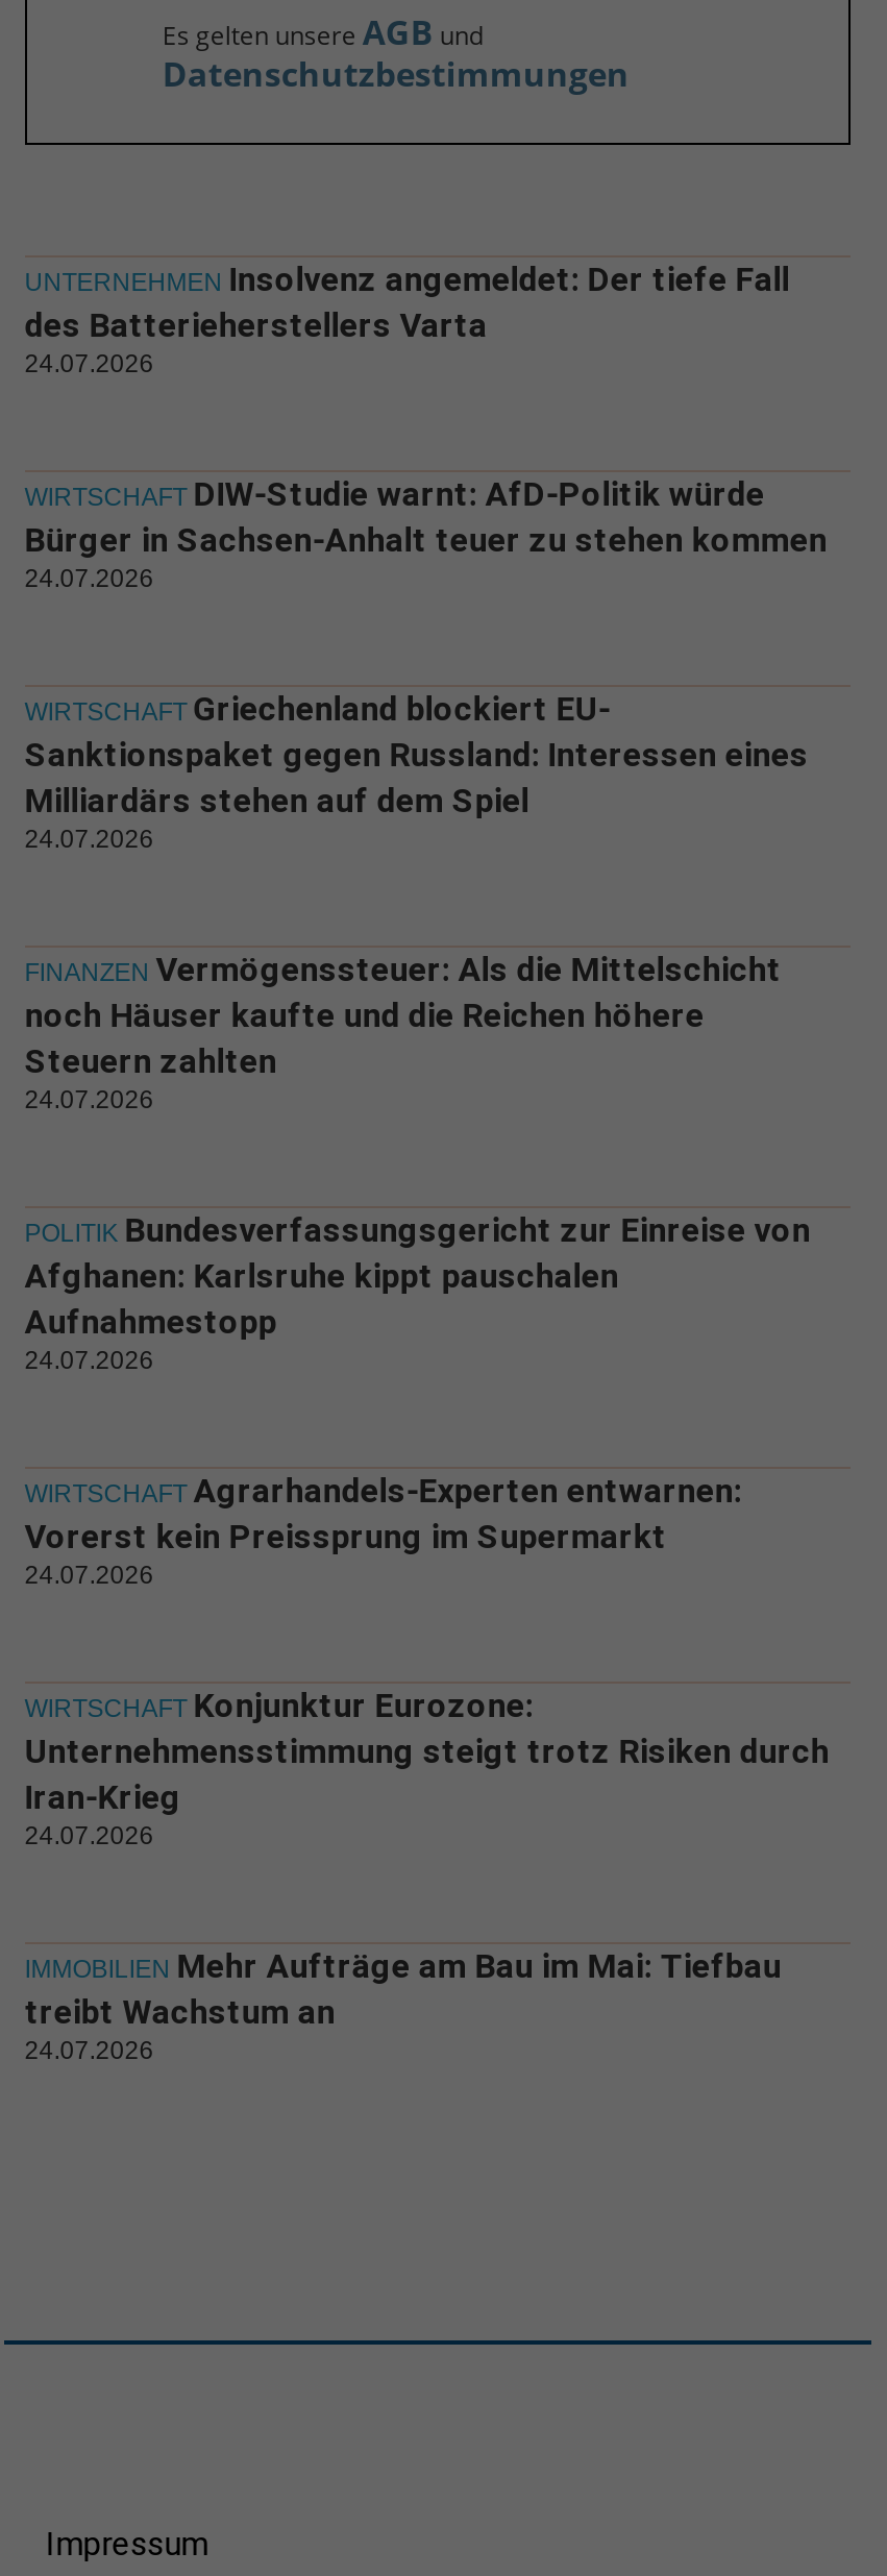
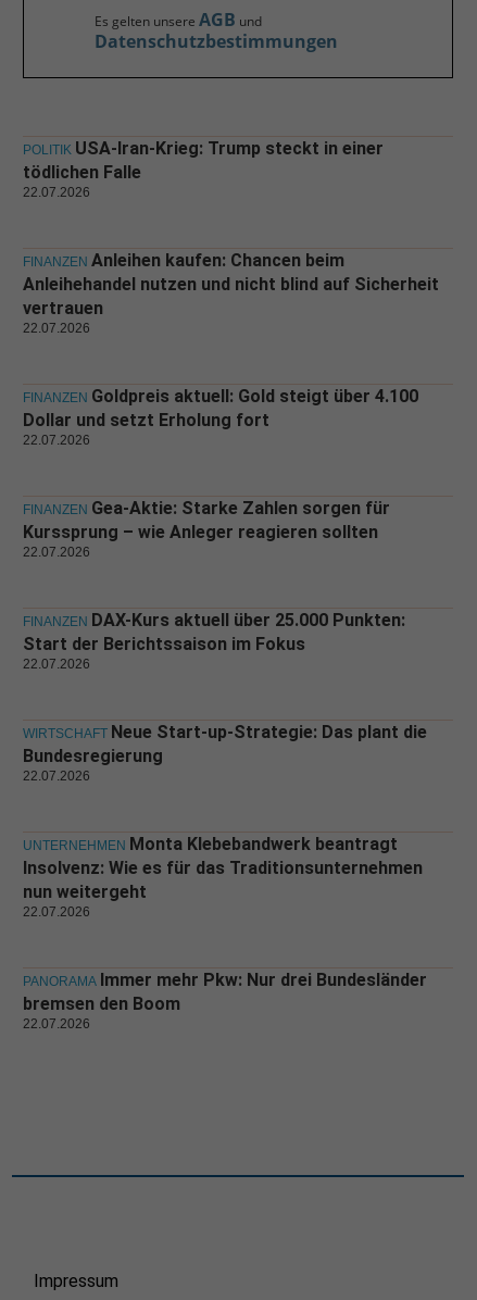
- UNTERNEHMEN Insolvenz angemeldet: Der tiefe Fall
- des Batterieherstellers Varta
- 24.07.2026
+ POLITIK USA-Iran-Krieg: Trump steckt in einer
+ tödlichen Falle
+ 22.07.2026

- WIRTSCHAFT DIW-Studie warnt: AfD-Politik würde
- Bürger in Sachsen-Anhalt teuer zu stehen kommen
- 24.07.2026
+ FINANZEN Anleihen kaufen: Chancen beim
+ Anleihehandel nutzen und nicht blind auf Sicherheit
+ vertrauen
+ 22.07.2026

- WIRTSCHAFT Griechenland blockiert EU-
- Sanktionspaket gegen Russland: Interessen eines
- Milliardärs stehen auf dem Spiel
- 24.07.2026
+ FINANZEN Goldpreis aktuell: Gold steigt über 4.100
+ Dollar und setzt Erholung fort
+ 22.07.2026

- FINANZEN Vermögenssteuer: Als die Mittelschicht
- noch Häuser kaufte und die Reichen höhere
- Steuern zahlten
- 24.07.2026
+ FINANZEN Gea-Aktie: Starke Zahlen sorgen für
+ Kurssprung – wie Anleger reagieren sollten
+ 22.07.2026

- POLITIK Bundesverfassungsgericht zur Einreise von
- Afghanen: Karlsruhe kippt pauschalen
- Aufnahmestopp
- 24.07.2026
+ FINANZEN DAX-Kurs aktuell über 25.000 Punkten:
+ Start der Berichtssaison im Fokus
+ 22.07.2026

- WIRTSCHAFT Agrarhandels-Experten entwarnen:
- Vorerst kein Preissprung im Supermarkt
- 24.07.2026
+ WIRTSCHAFT Neue Start-up-Strategie: Das plant die
+ Bundesregierung
+ 22.07.2026

- WIRTSCHAFT Konjunktur Eurozone:
- Unternehmensstimmung steigt trotz Risiken durch
- Iran-Krieg
- 24.07.2026
+ UNTERNEHMEN Monta Klebebandwerk beantragt
+ Insolvenz: Wie es für das Traditionsunternehmen
+ nun weitergeht
+ 22.07.2026

- IMMOBILIEN Mehr Aufträge am Bau im Mai: Tiefbau
- treibt Wachstum an
- 24.07.2026
+ PANORAMA Immer mehr Pkw: Nur drei Bundesländer
+ bremsen den Boom
+ 22.07.2026
